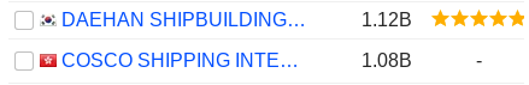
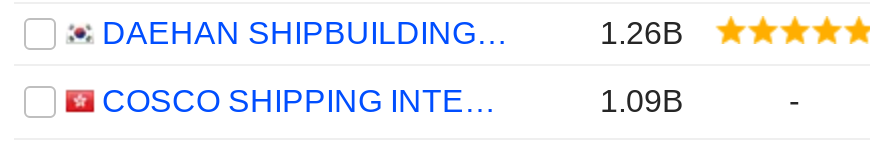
- 1.12B
+ 1.26B

- 1.08B
+ 1.09B
